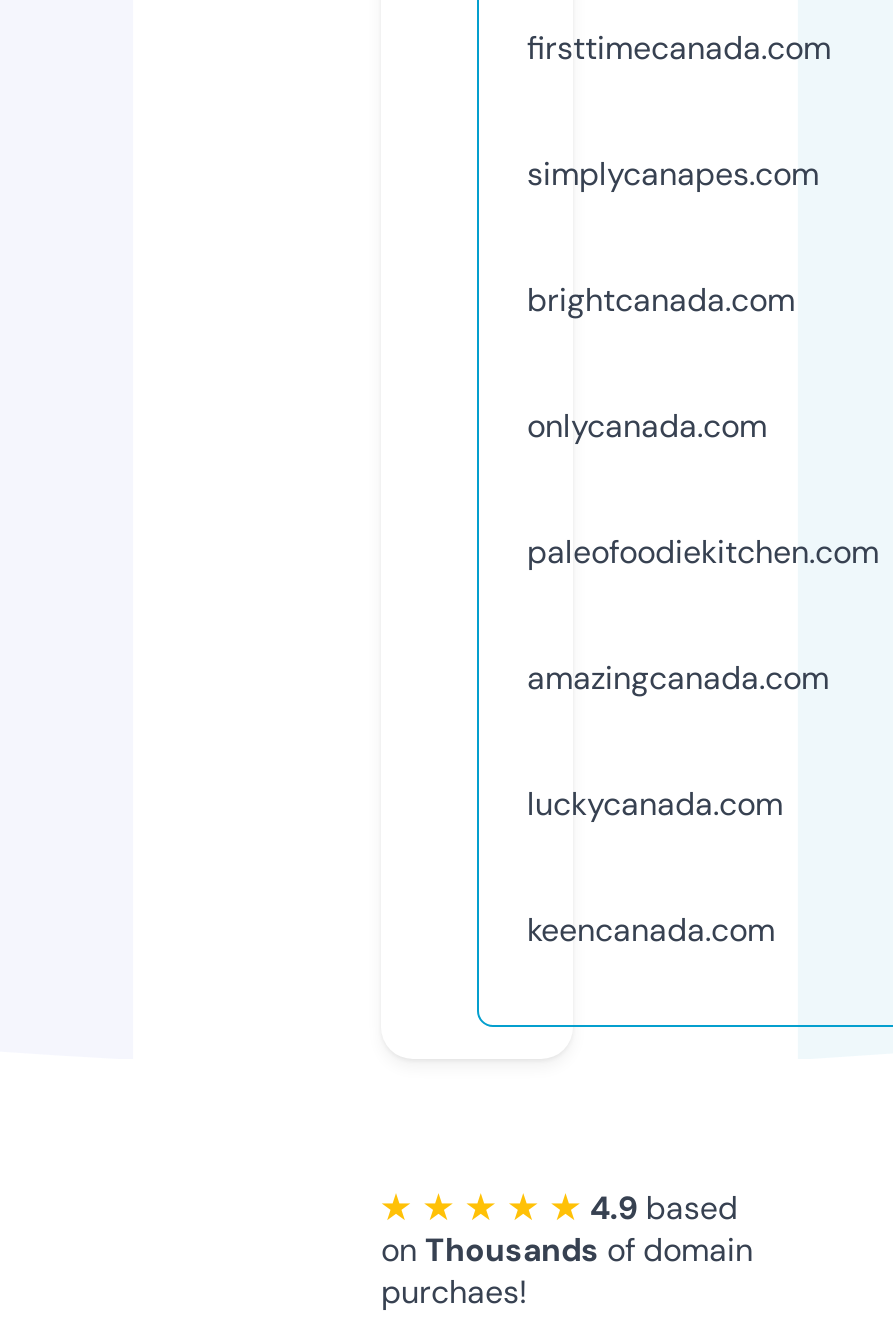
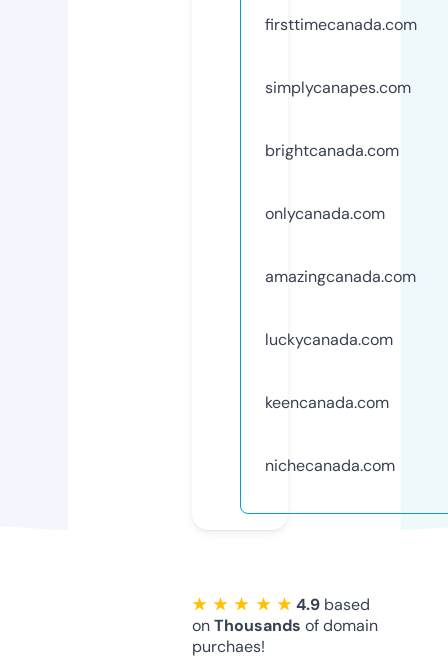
- paleofoodiekitchen.com

moved up: amazingcanada.com | luckycanada.com | keencanada.com

+ nichecanada.com
